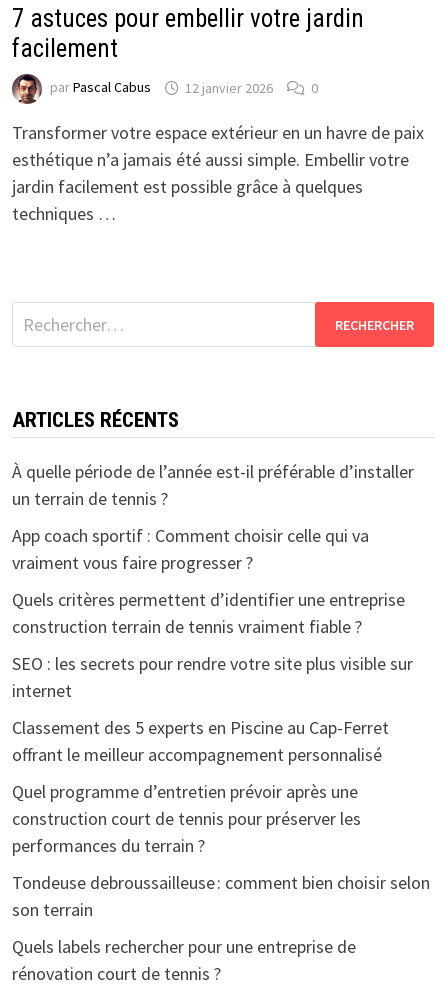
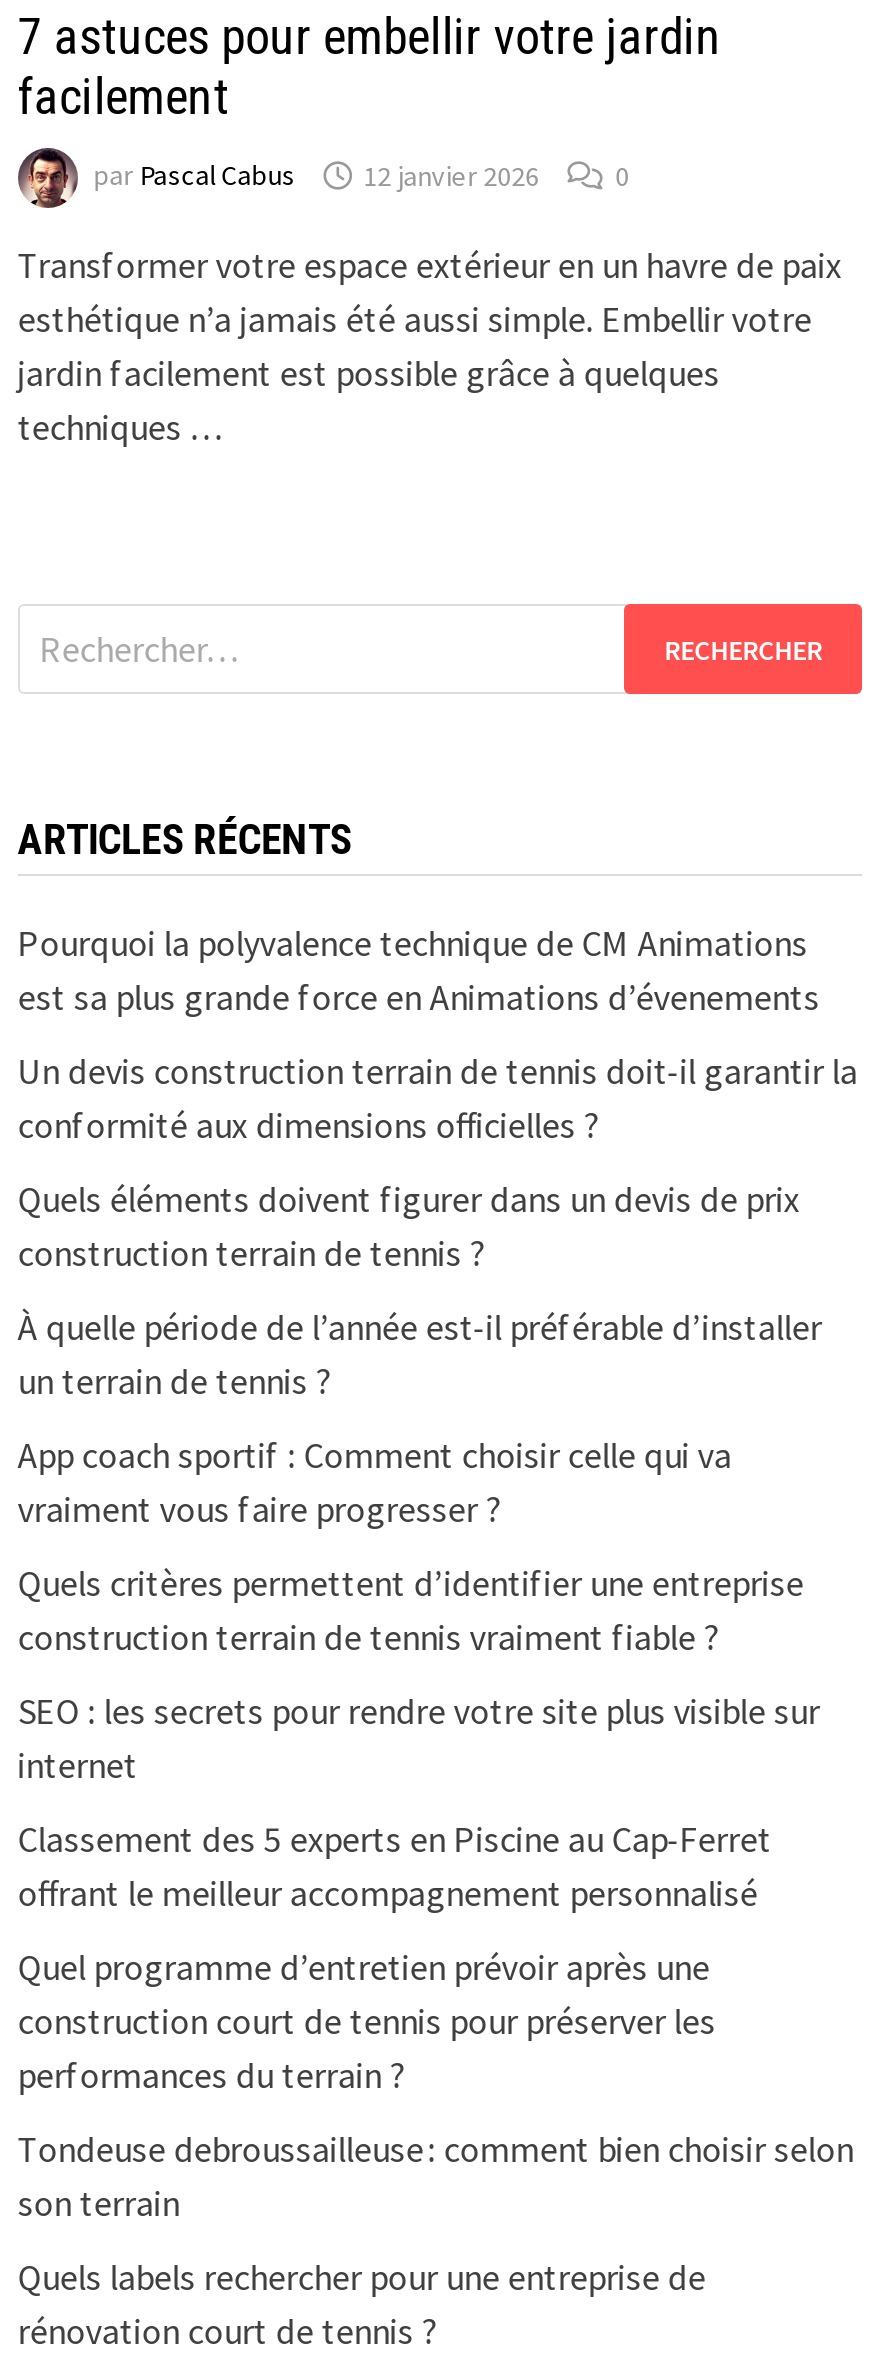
+ Pourquoi la polyvalence technique de CM Animations
+ est sa plus grande force en Animations d’évenements
+ Un devis construction terrain de tennis doit-il garantir la
+ conformité aux dimensions officielles ?
+ Quels éléments doivent figurer dans un devis de prix
+ construction terrain de tennis ?
